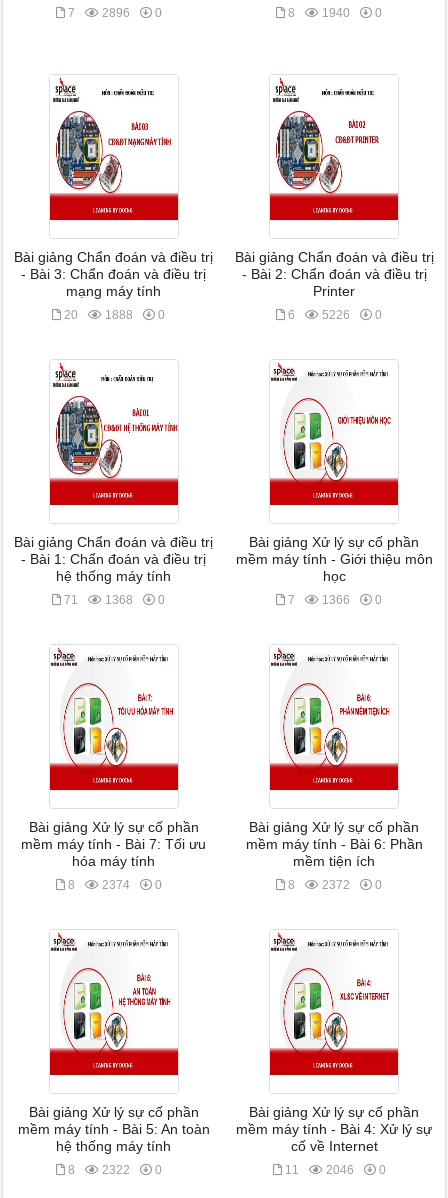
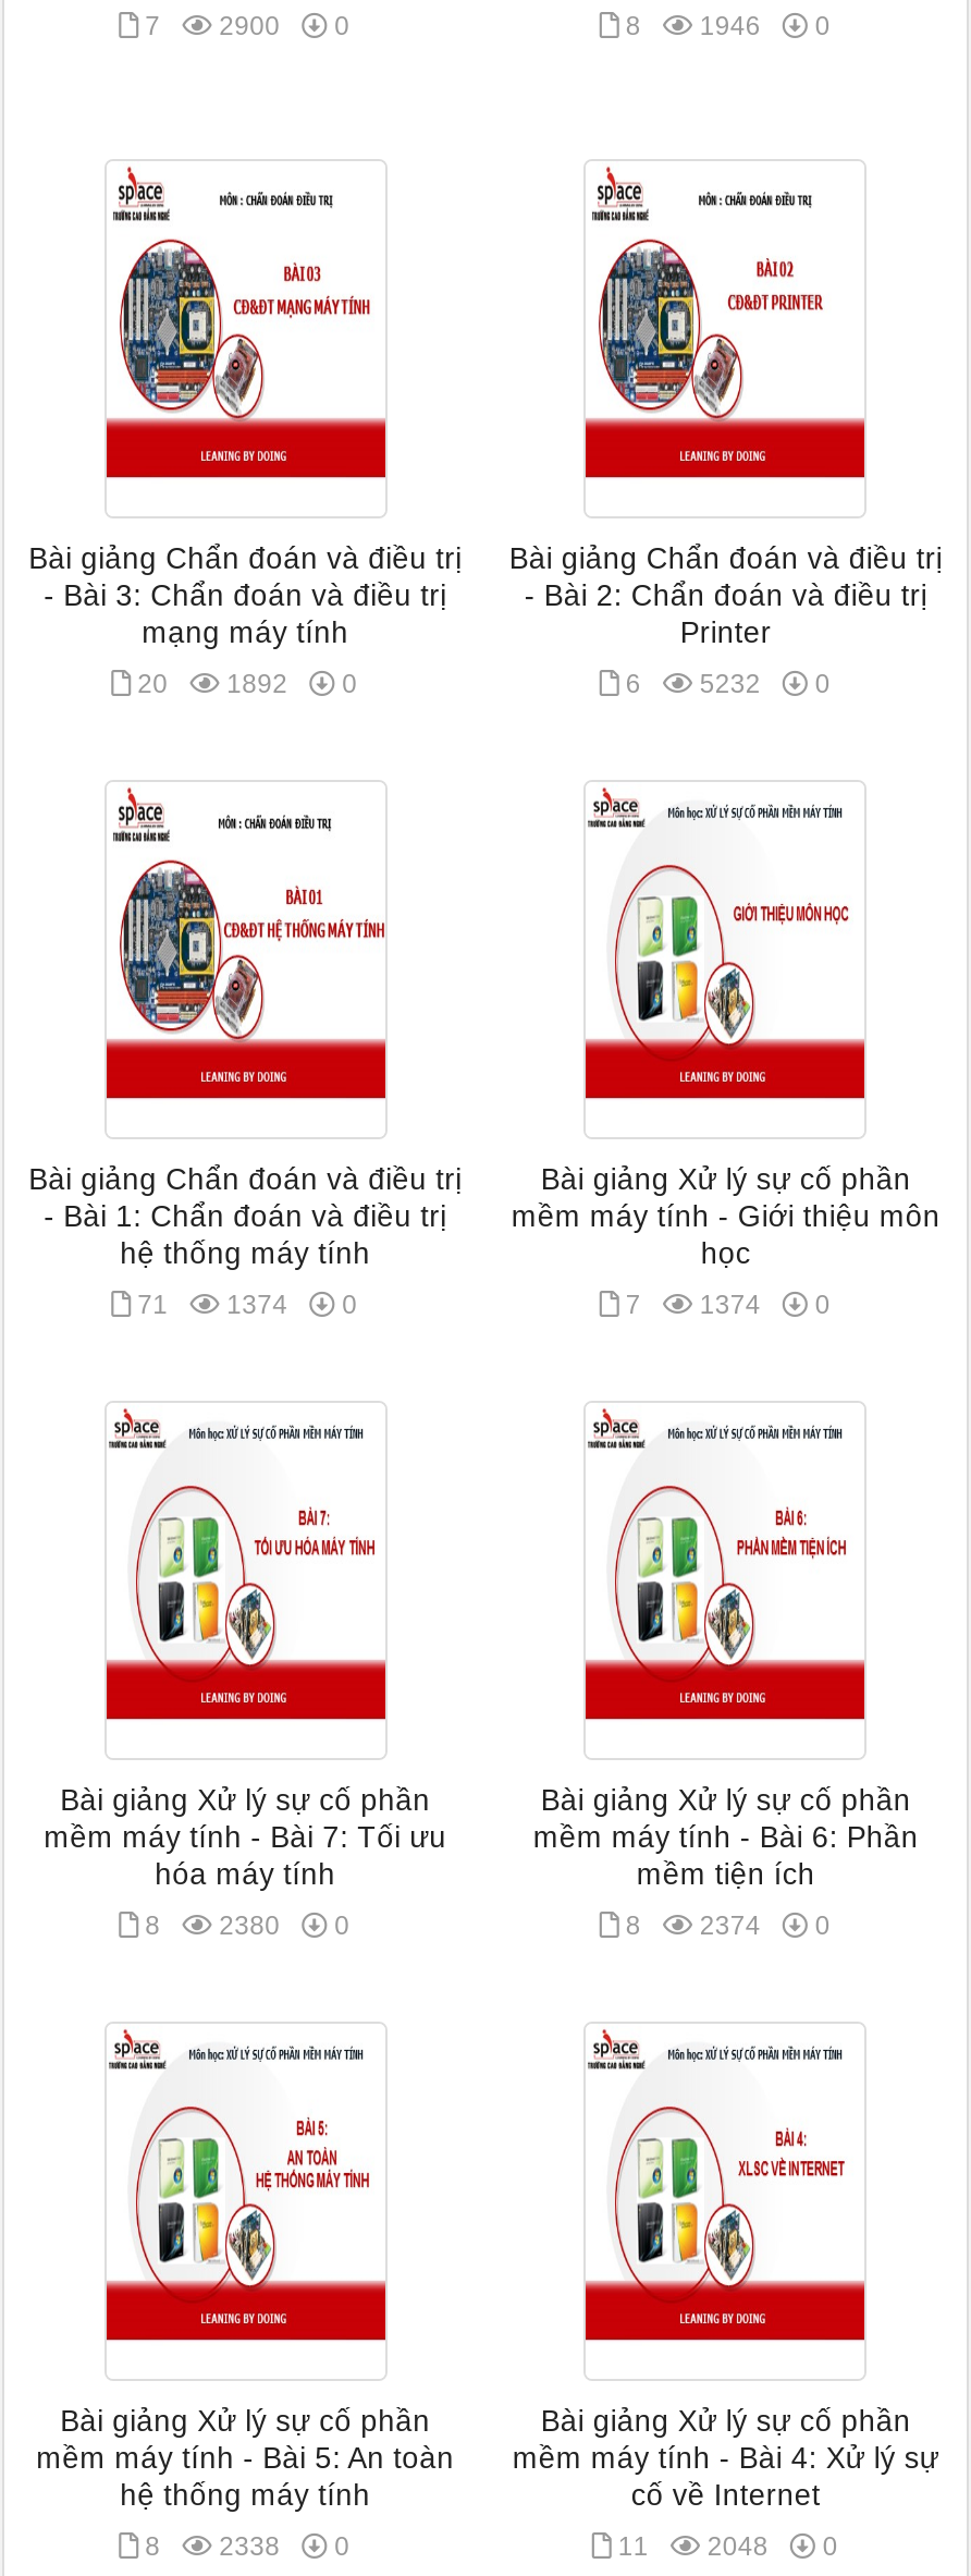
- 7 2896 0
+ 7 2900 0

- 8 1940 0
+ 8 1946 0

- 20 1888 0
+ 20 1892 0

- 6 5226 0
+ 6 5232 0

- 71 1368 0
+ 71 1374 0

- 7 1366 0
+ 7 1374 0

- 8 2374 0
+ 8 2380 0

- 8 2372 0
+ 8 2374 0

- 8 2322 0
+ 8 2338 0

- 11 2046 0
+ 11 2048 0
